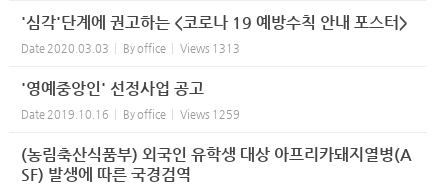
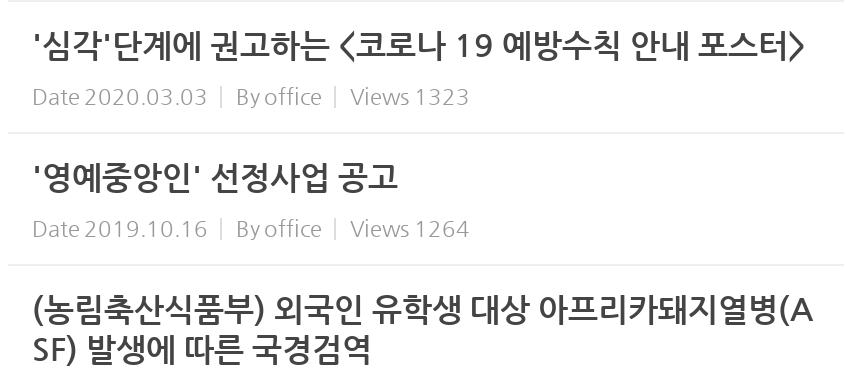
- Date 2020.03.03 By office Views 1313
+ Date 2020.03.03 By office Views 1323

- Date 2019.10.16 By office Views 1259
+ Date 2019.10.16 By office Views 1264
